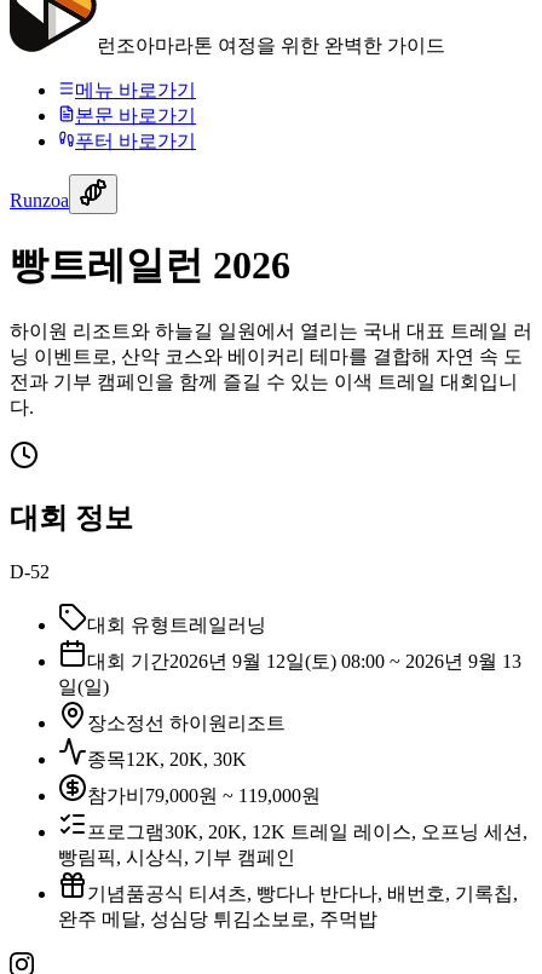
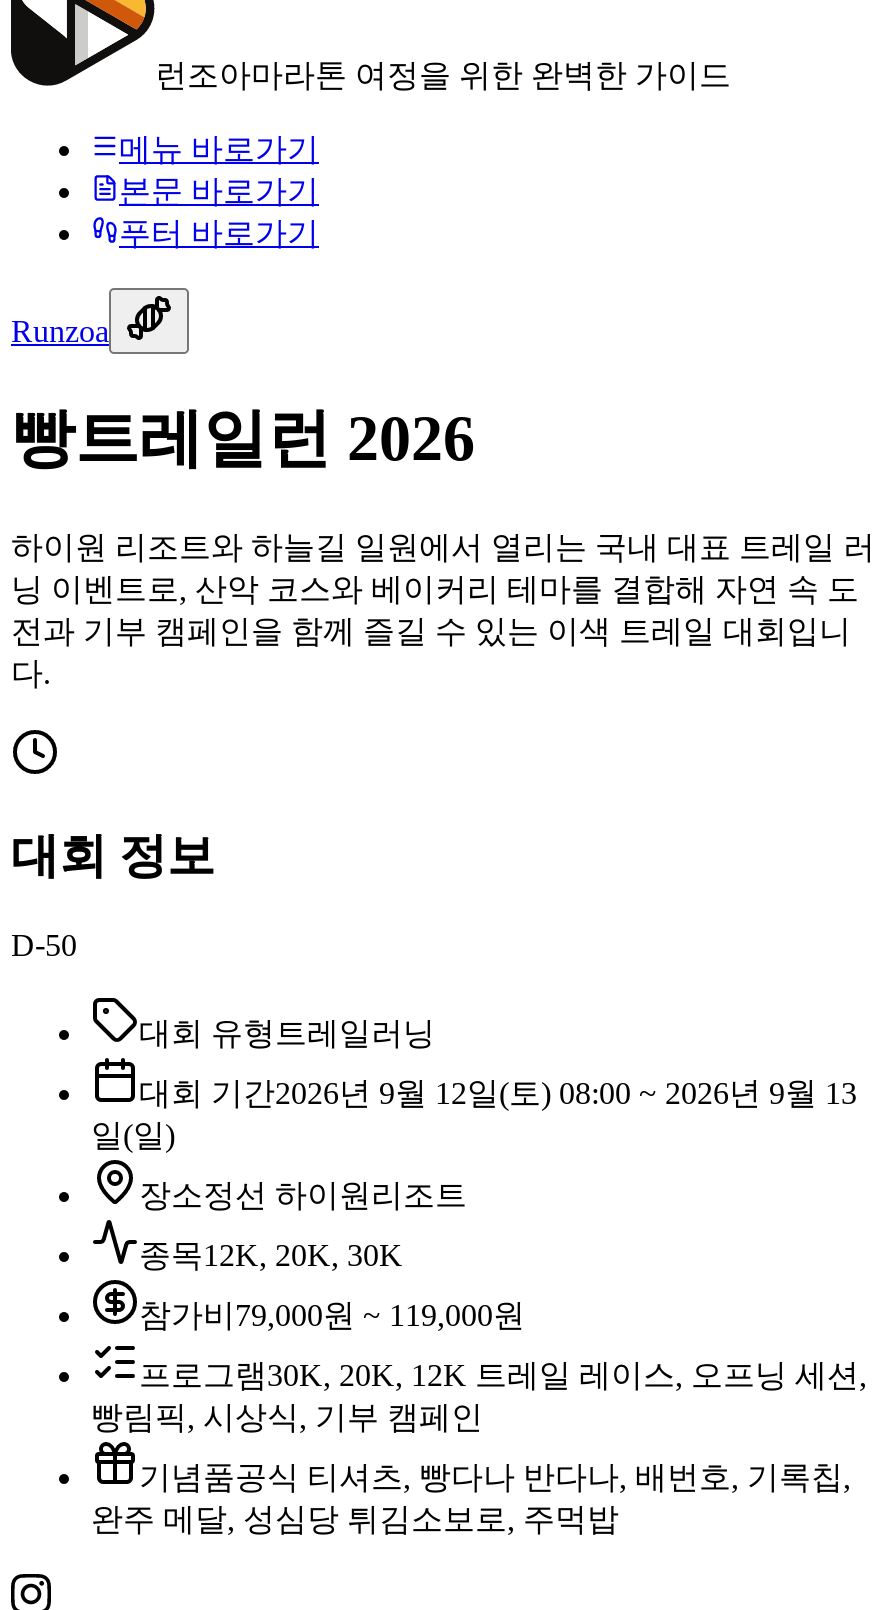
- D-52
+ D-50
